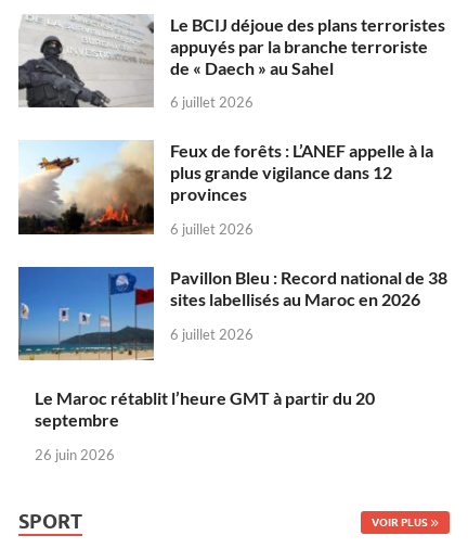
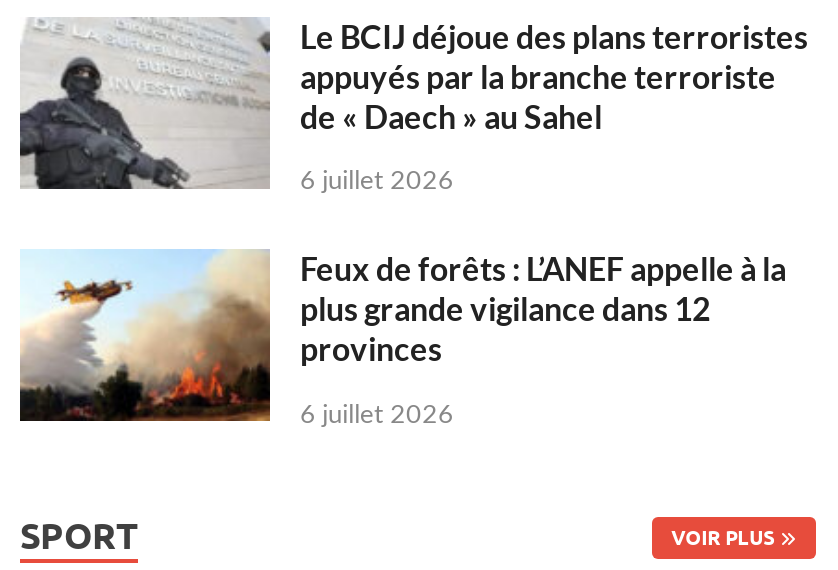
- [image]
- Pavillon Bleu : Record national de 38
- sites labellisés au Maroc en 2026
- 6 juillet 2026
- Le Maroc rétablit l’heure GMT à partir du 20
- septembre
- 26 juin 2026
